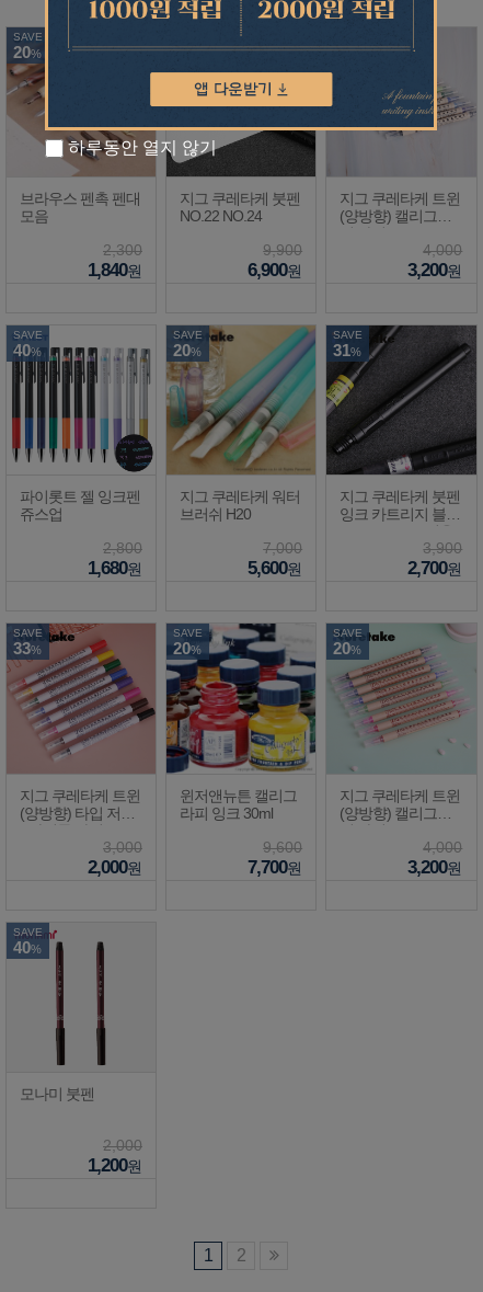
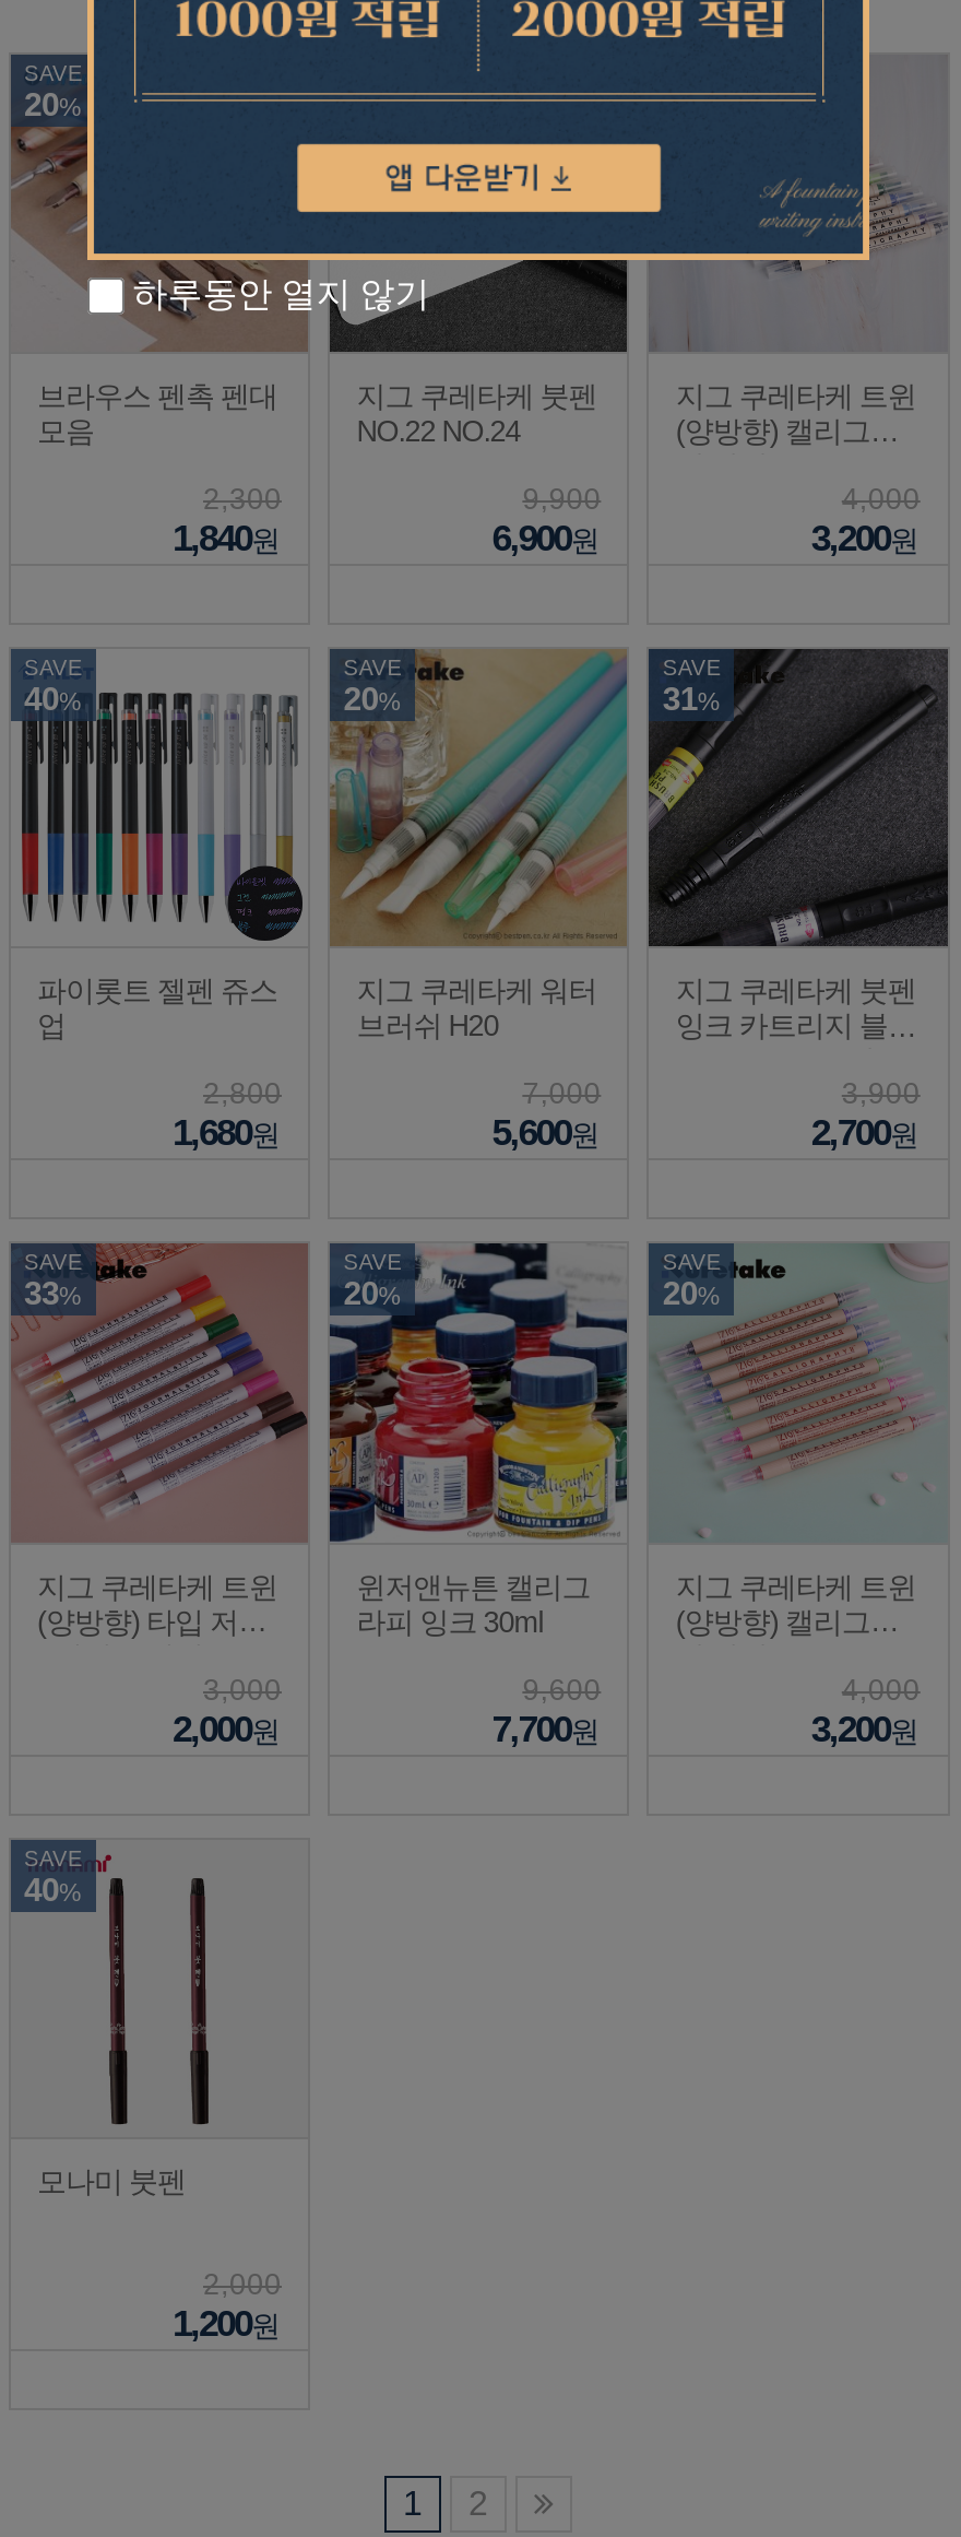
- 파이롯트 젤 잉크펜
- 쥬스업
+ 파이롯트 젤펜 쥬스
+ 업
